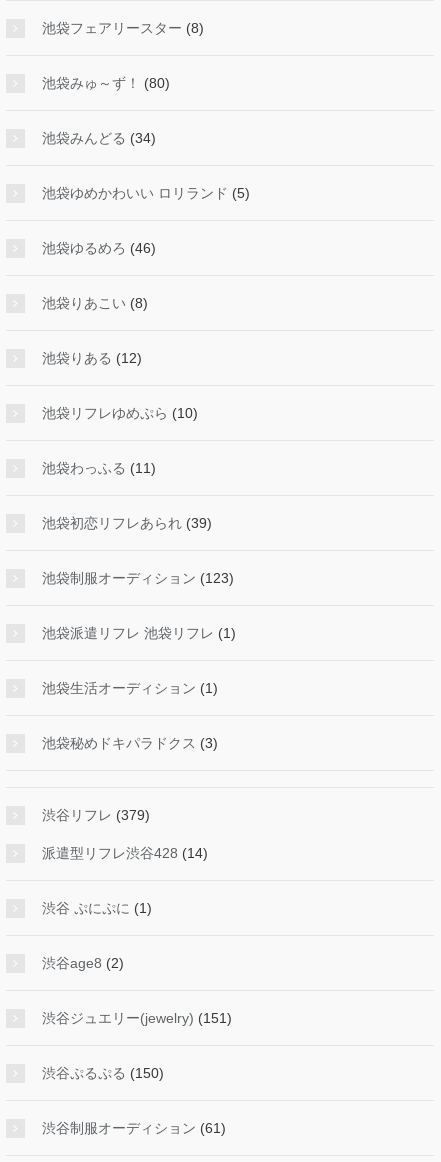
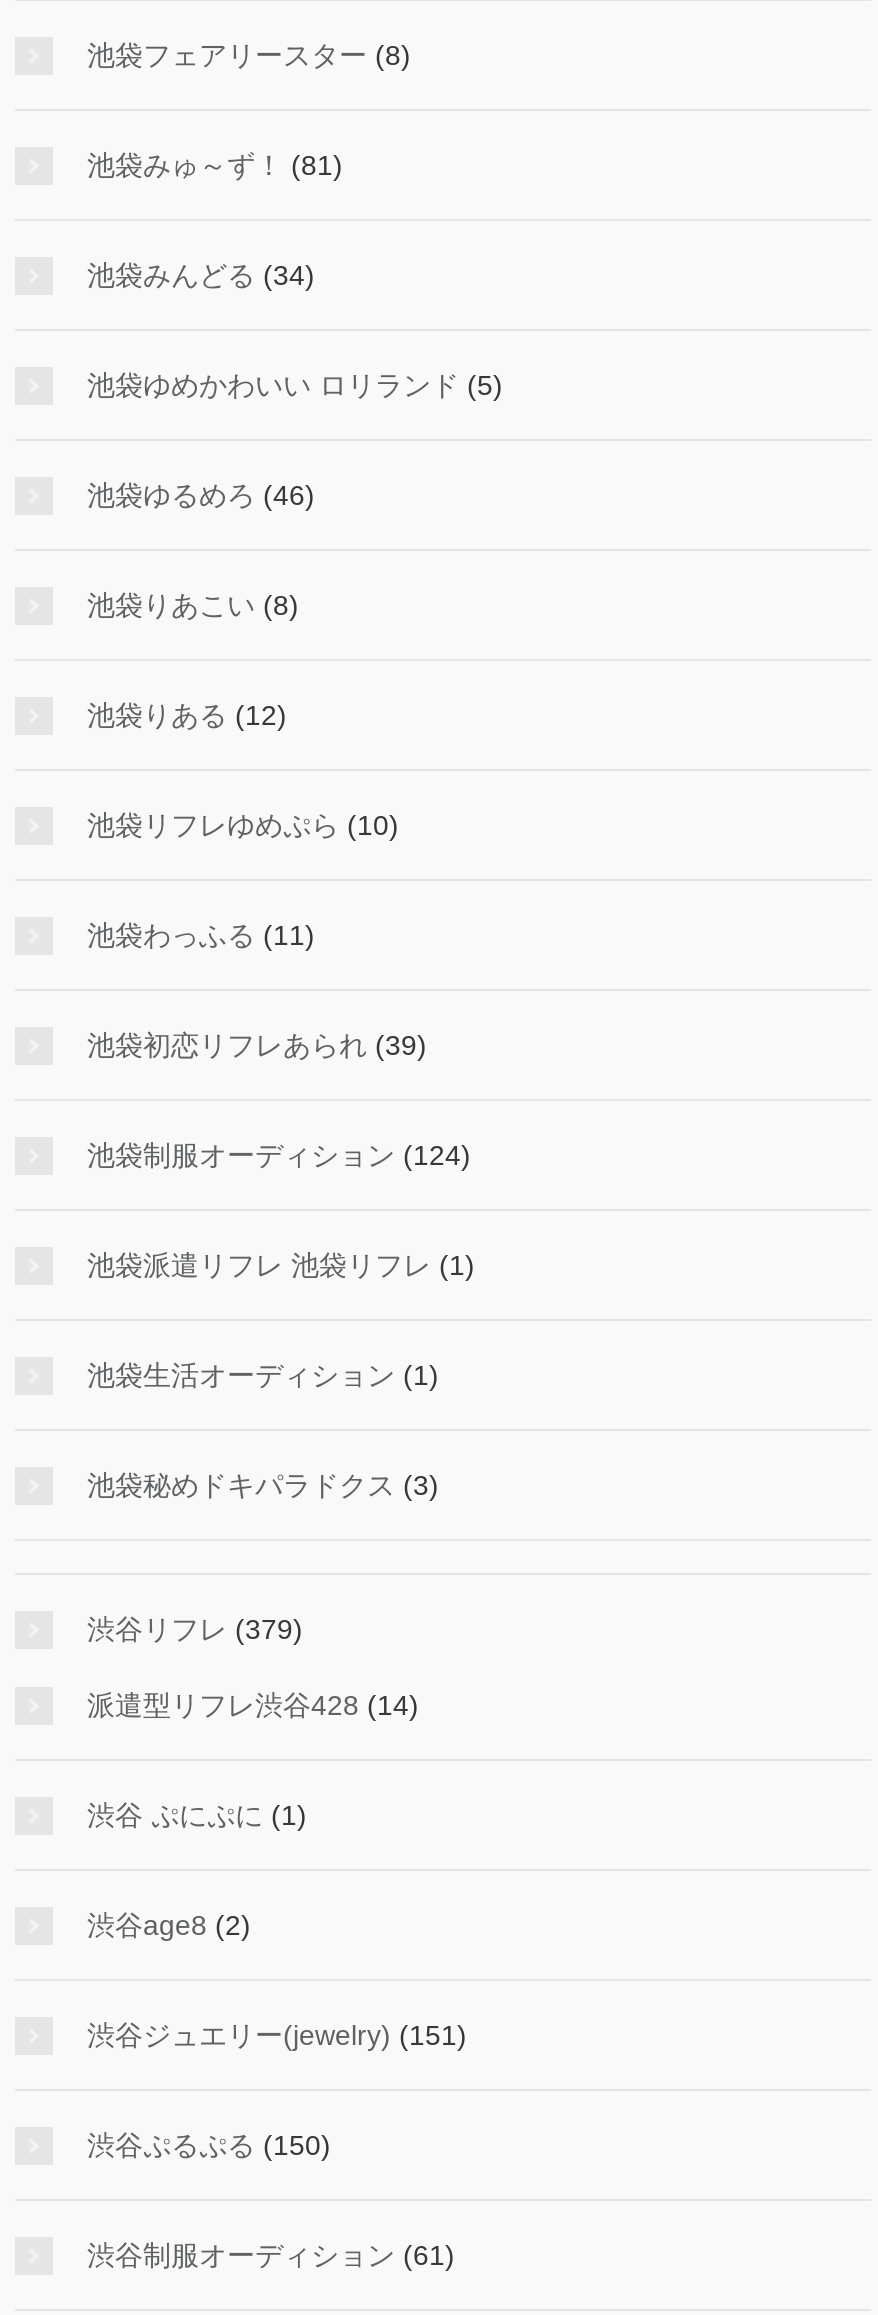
- 池袋みゅ～ず！(80)
+ 池袋みゅ～ず！(81)

- 池袋制服オーディション(123)
+ 池袋制服オーディション(124)
